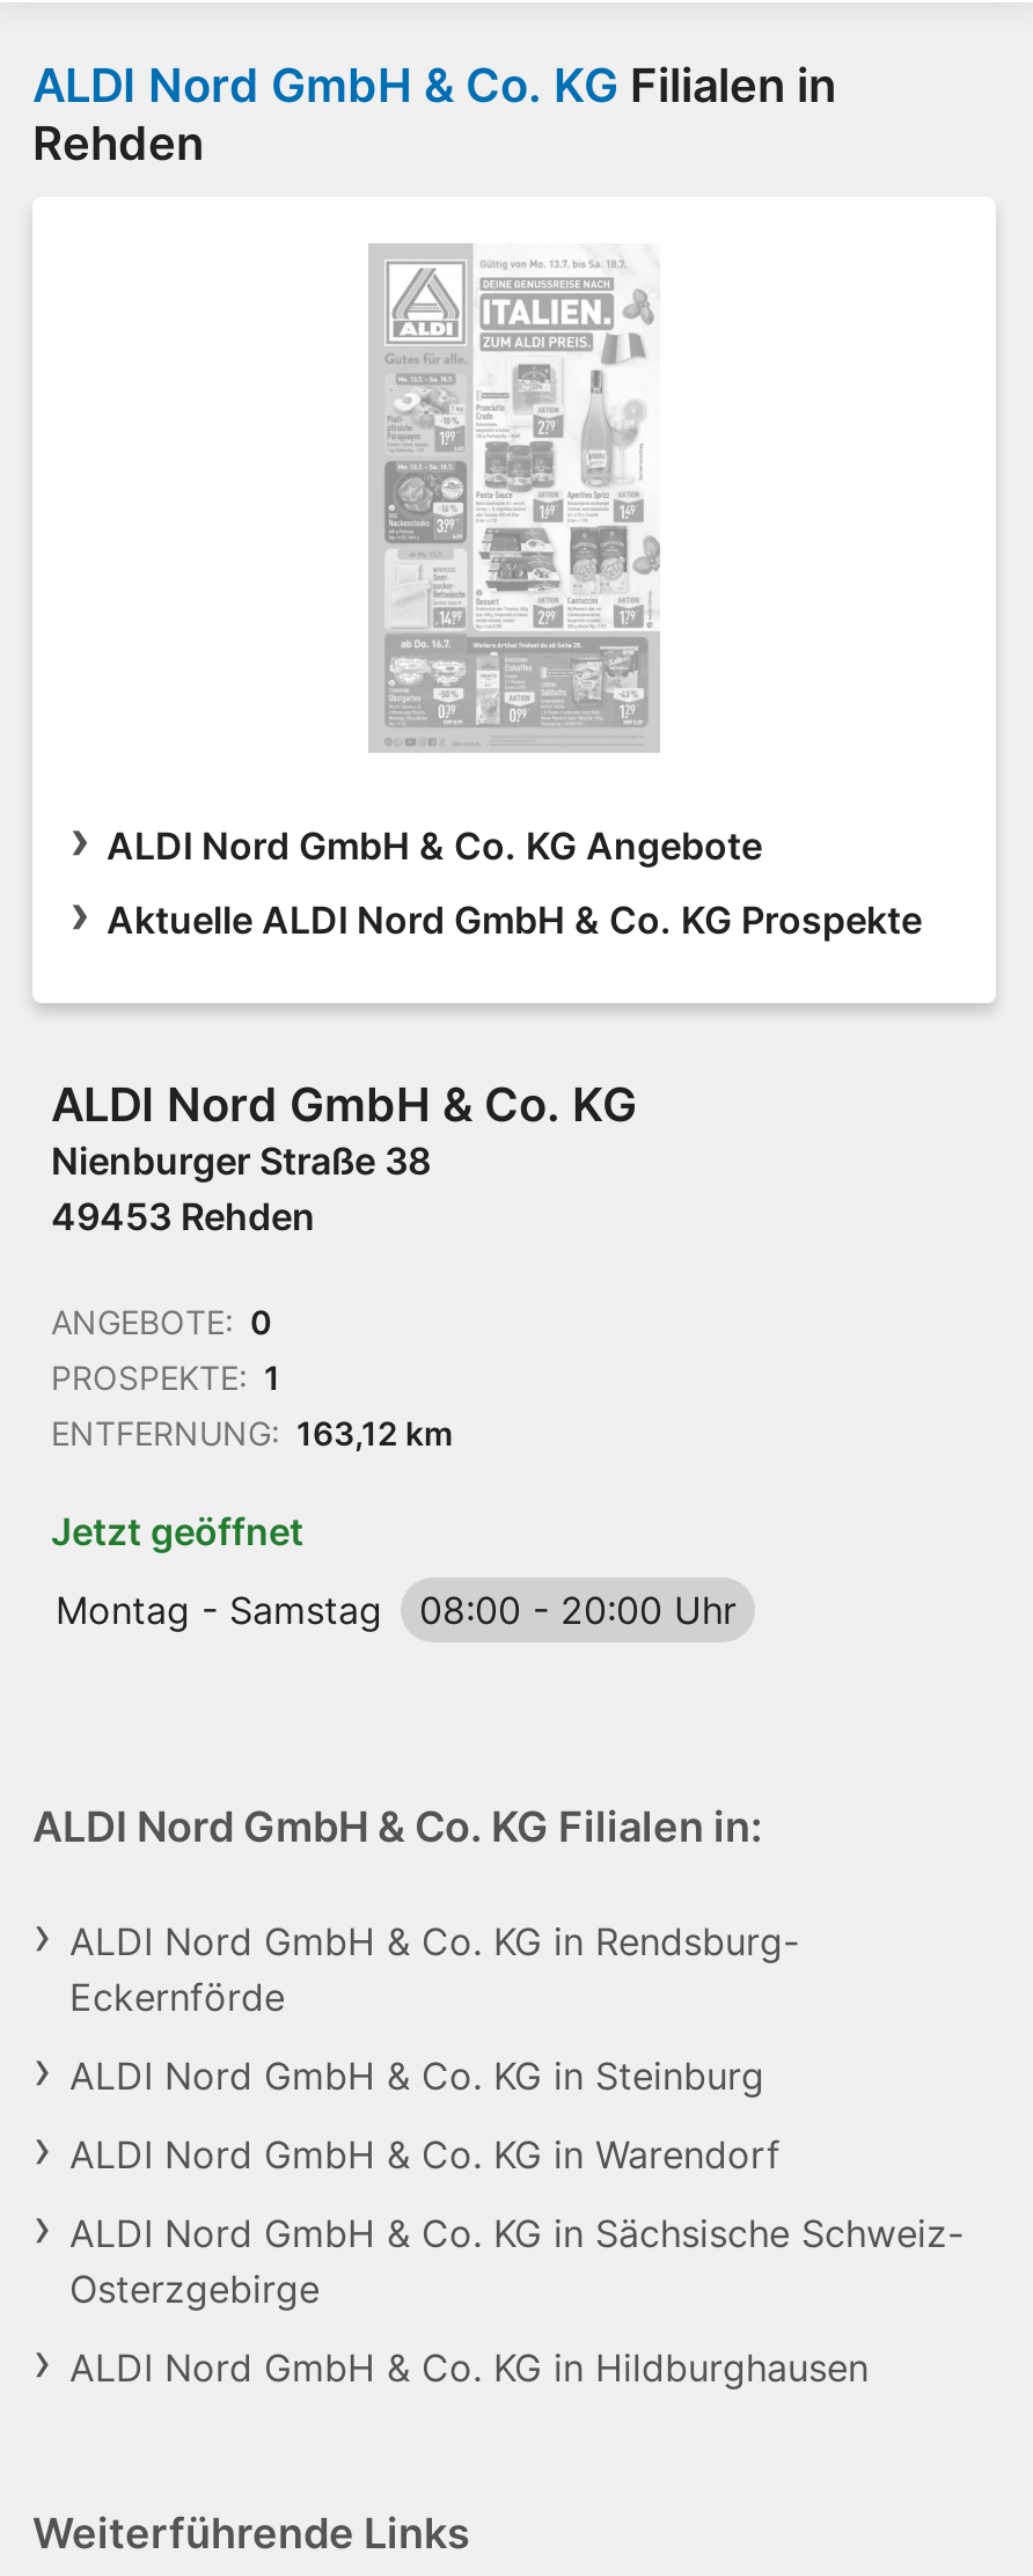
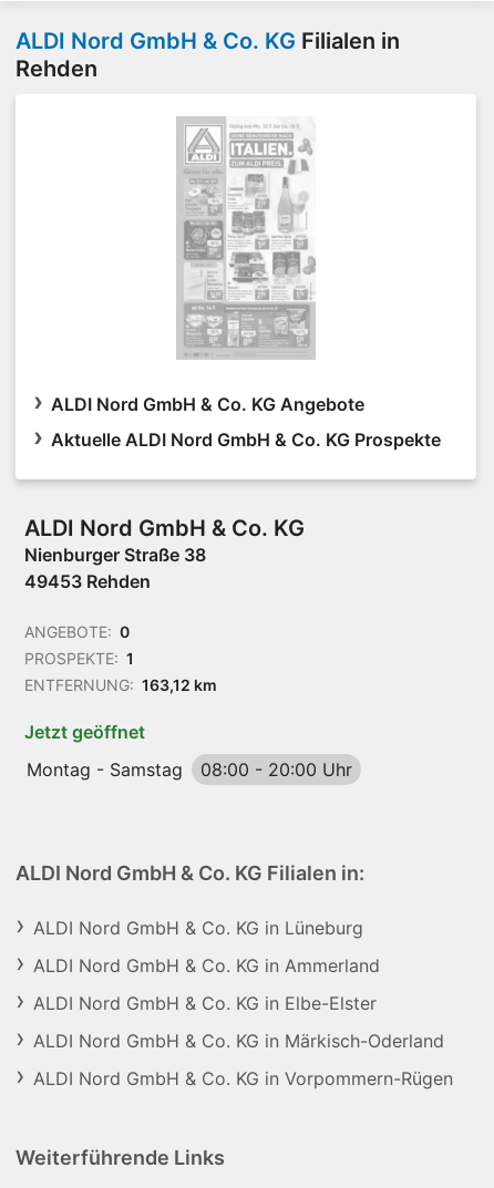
- ALDI Nord GmbH & Co. KG in Rendsburg-
- Eckernförde
+ ALDI Nord GmbH & Co. KG in Lüneburg

- ALDI Nord GmbH & Co. KG in Steinburg
+ ALDI Nord GmbH & Co. KG in Ammerland

- ALDI Nord GmbH & Co. KG in Warendorf
+ ALDI Nord GmbH & Co. KG in Elbe-Elster

- ALDI Nord GmbH & Co. KG in Sächsische Schweiz-
- Osterzgebirge
+ ALDI Nord GmbH & Co. KG in Märkisch-Oderland

- ALDI Nord GmbH & Co. KG in Hildburghausen
+ ALDI Nord GmbH & Co. KG in Vorpommern-Rügen
